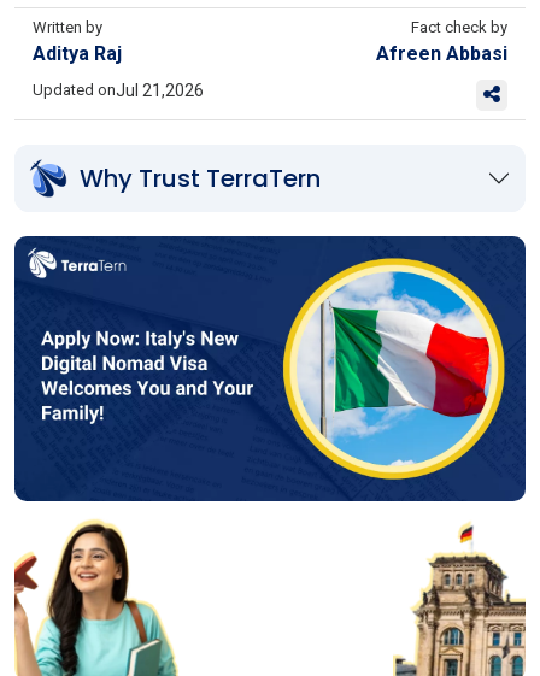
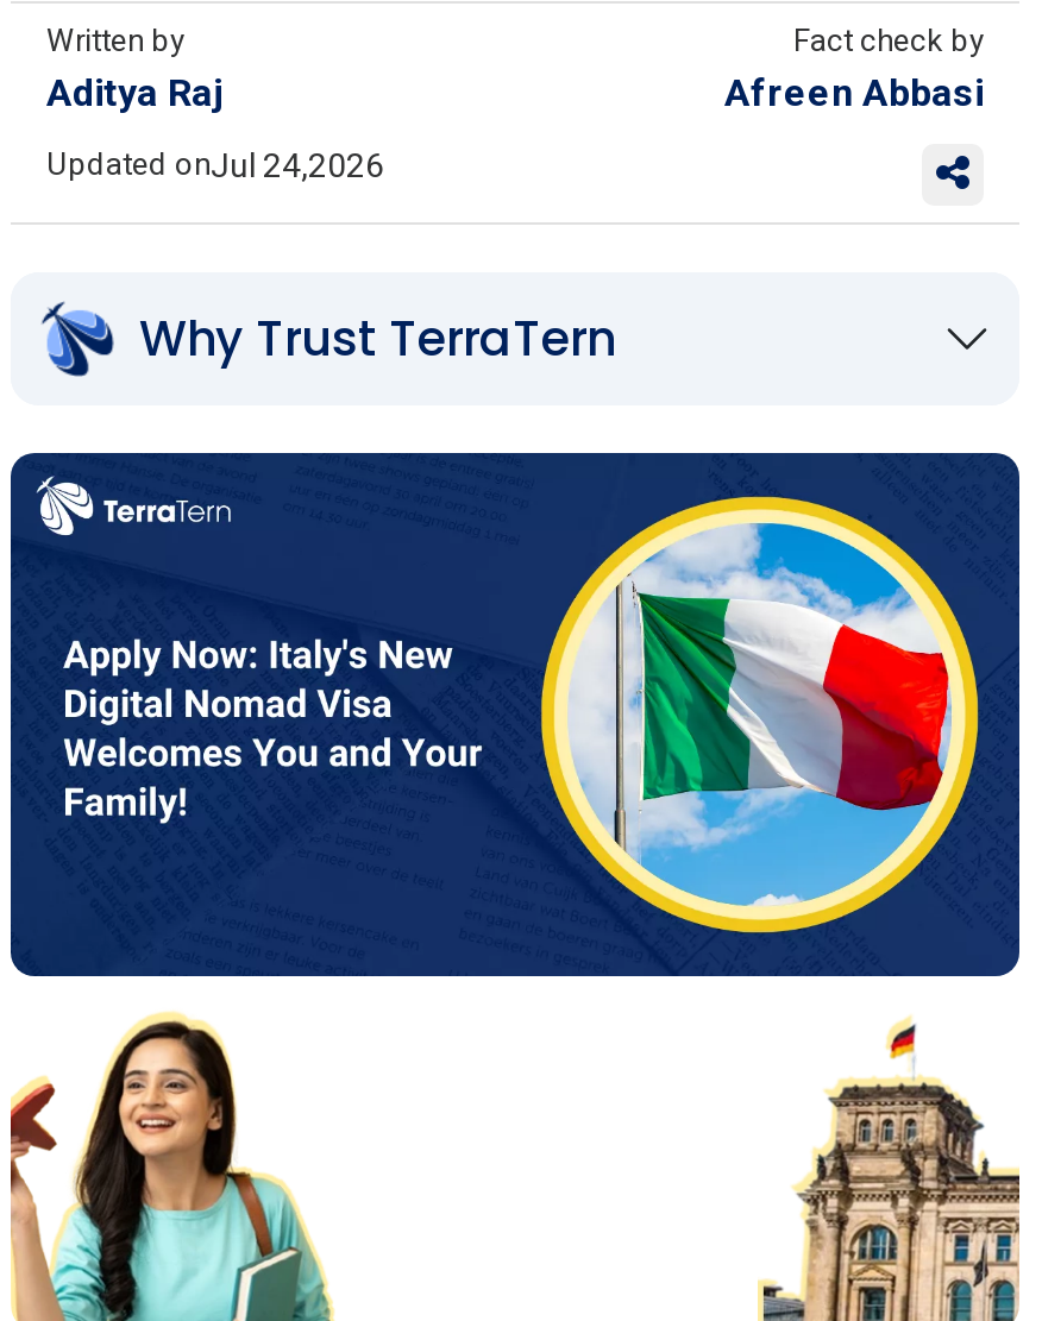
- Updated onJul 21,2026
+ Updated onJul 24,2026
